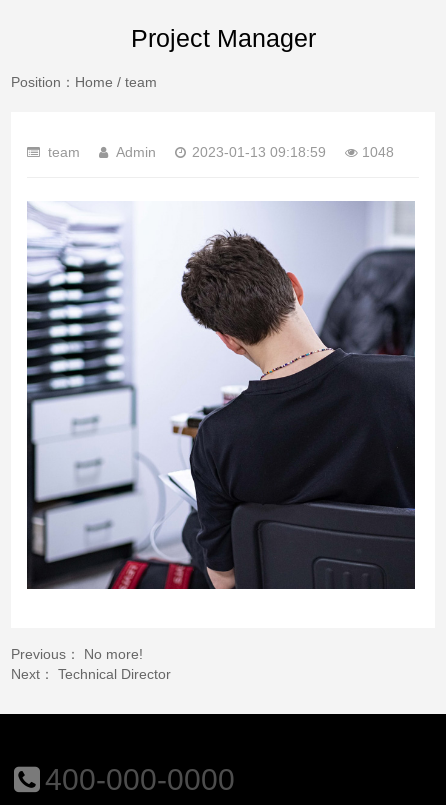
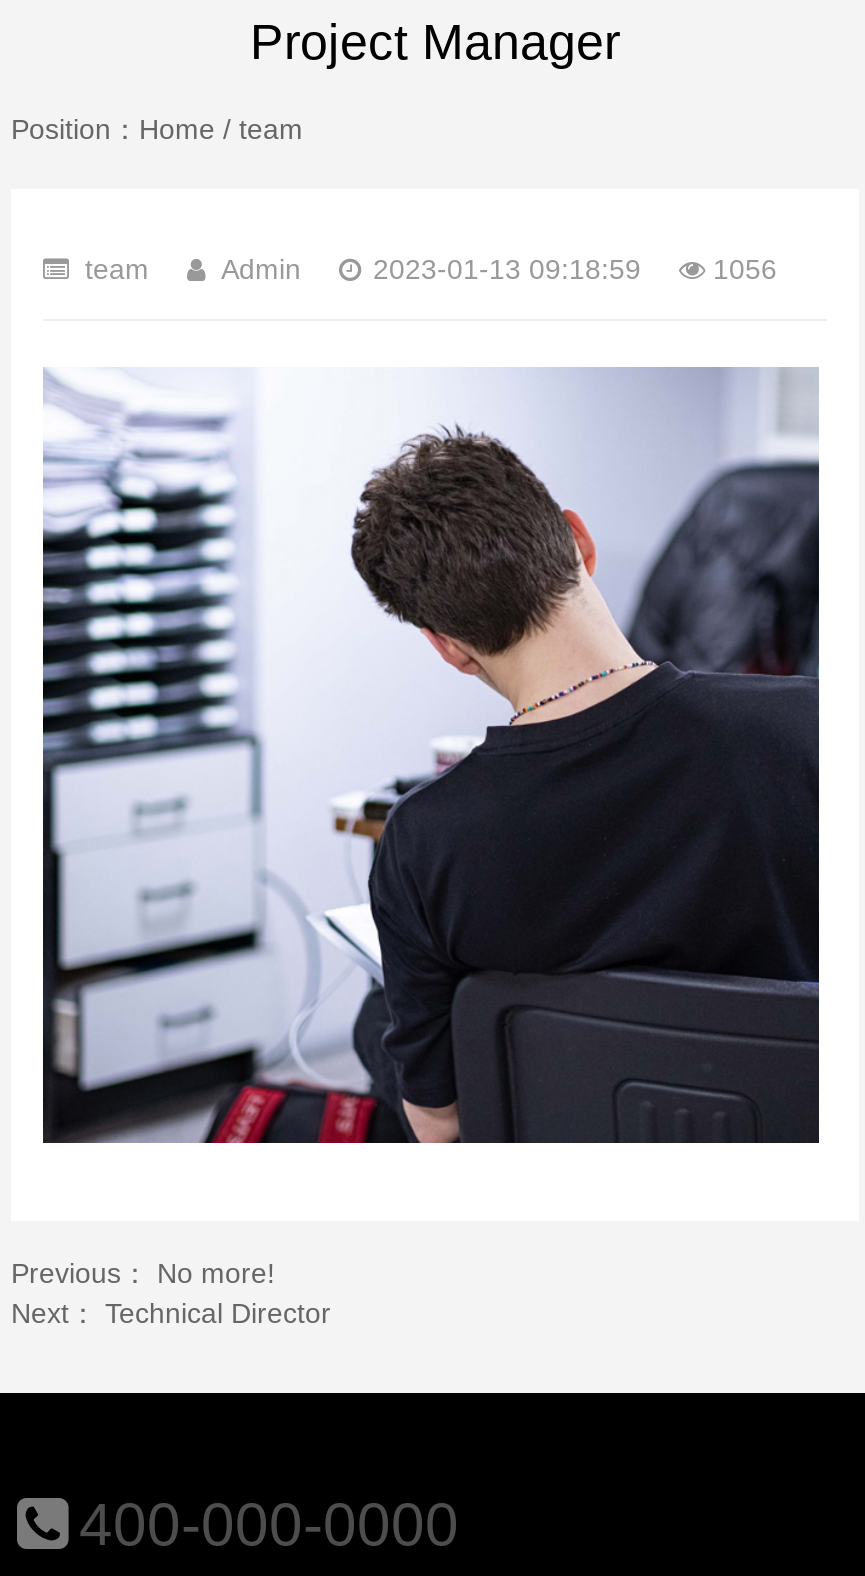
- 1048
+ 1056
